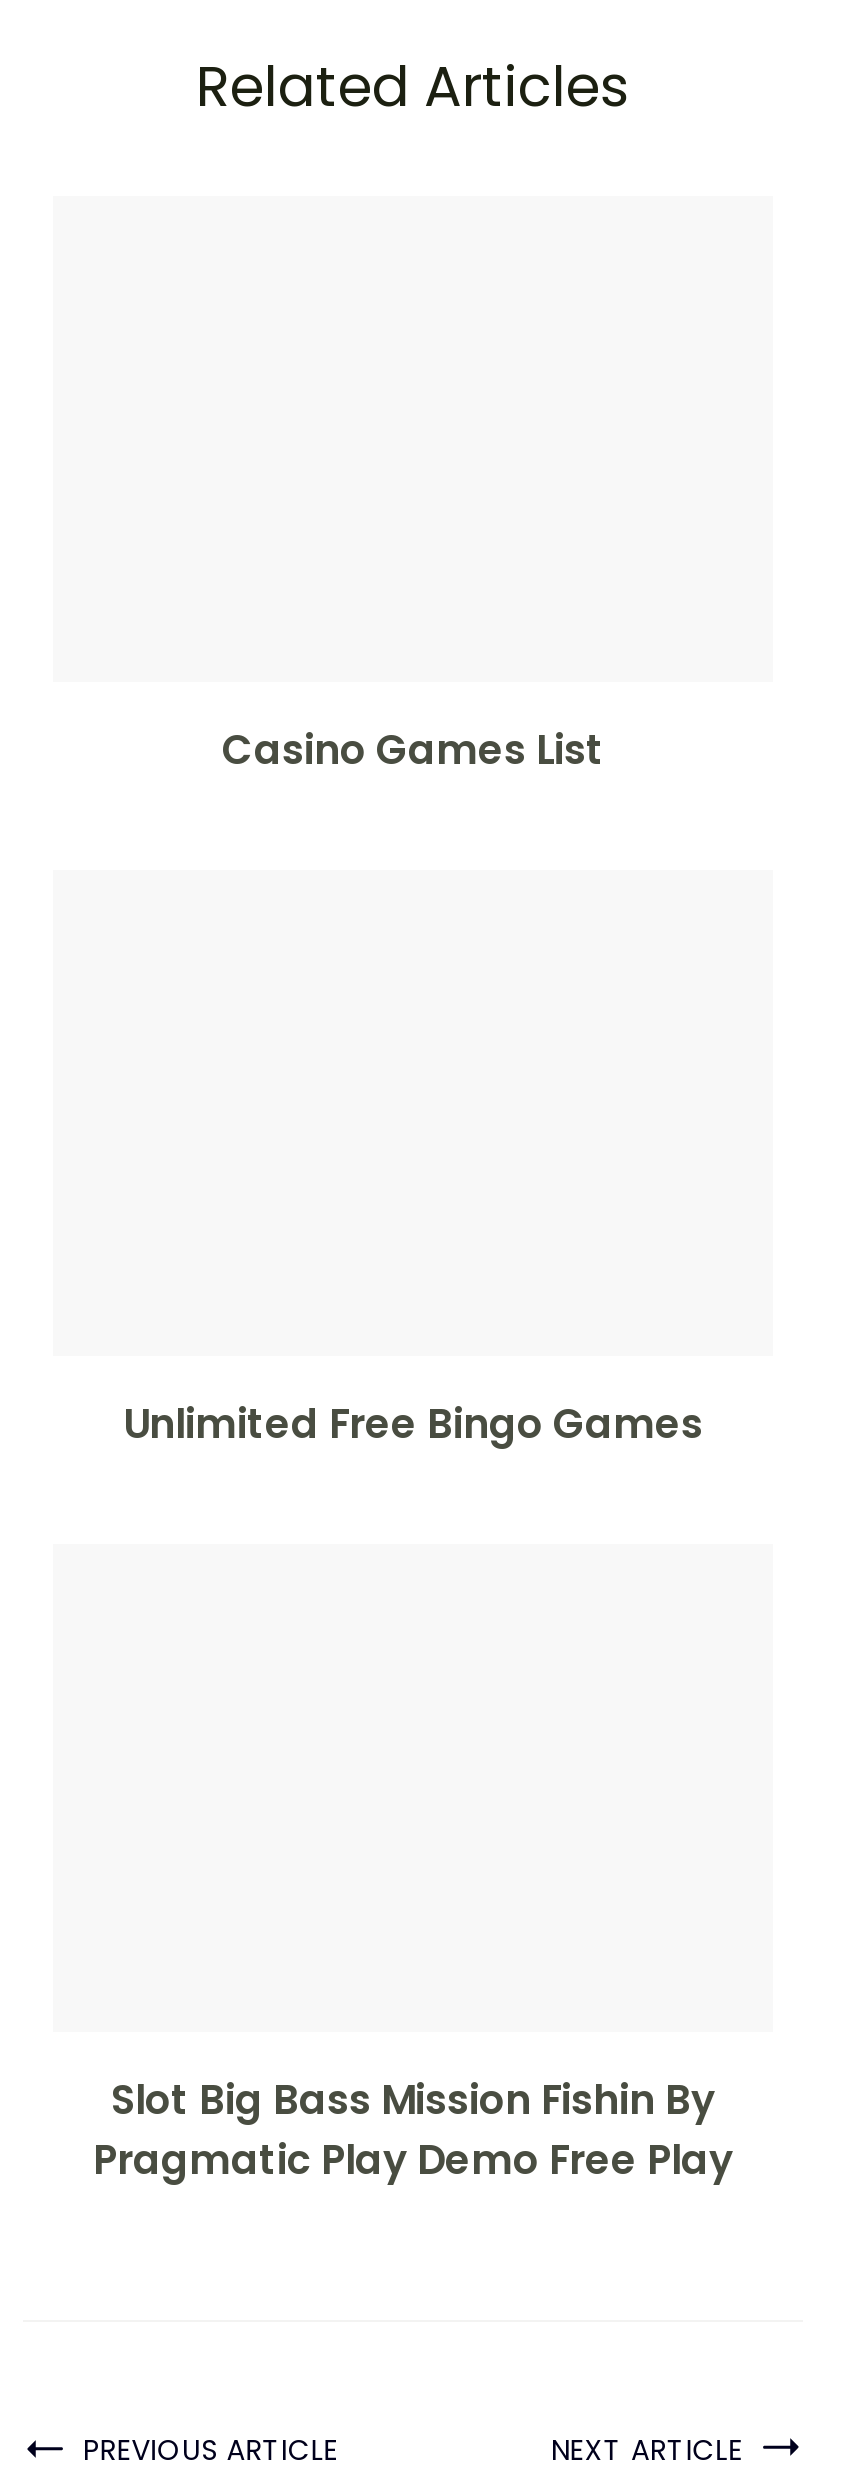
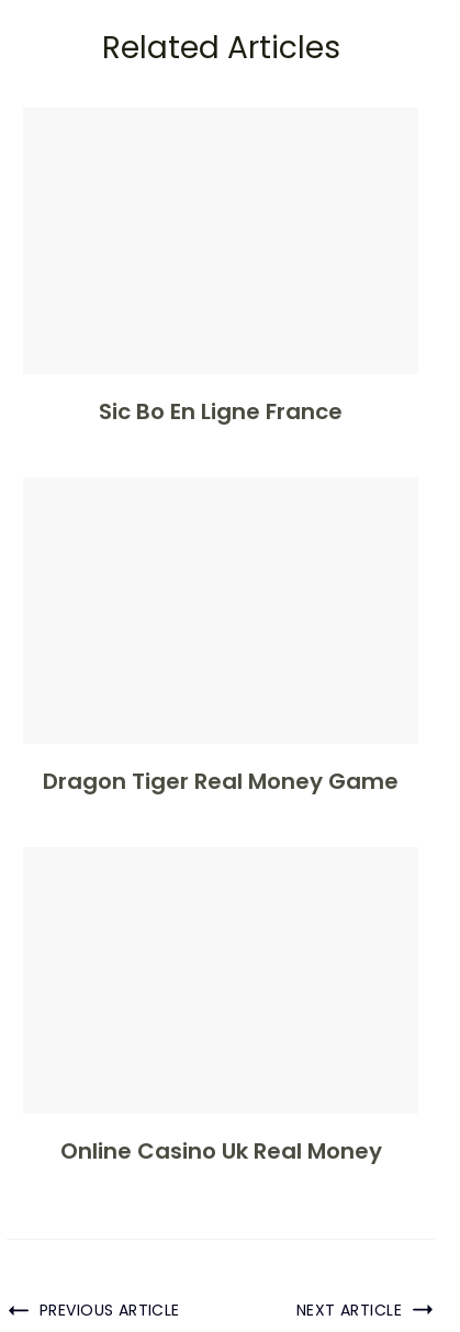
- Casino Games List
+ Sic Bo En Ligne France

- Unlimited Free Bingo Games
+ Dragon Tiger Real Money Game

- Slot Big Bass Mission Fishin By
- Pragmatic Play Demo Free Play
+ Online Casino Uk Real Money
